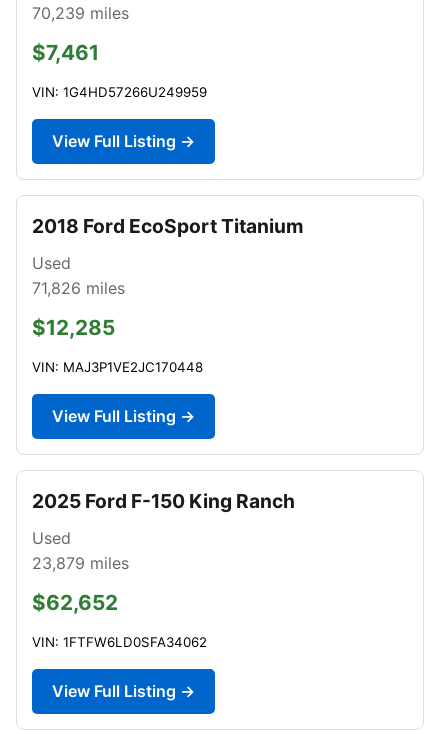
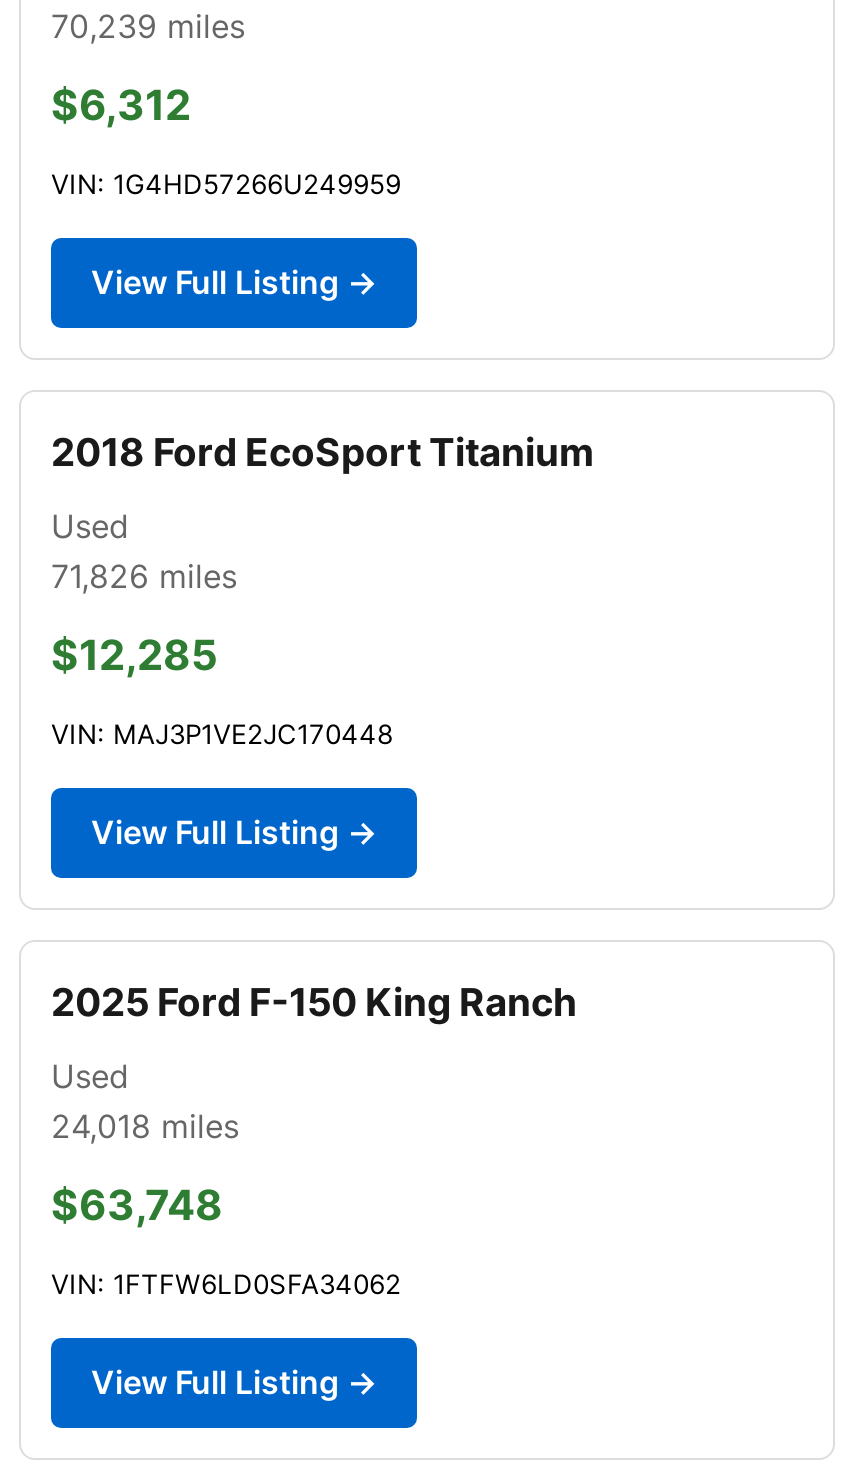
- $7,461
+ $6,312

- 23,879 miles
+ 24,018 miles

- $62,652
+ $63,748
